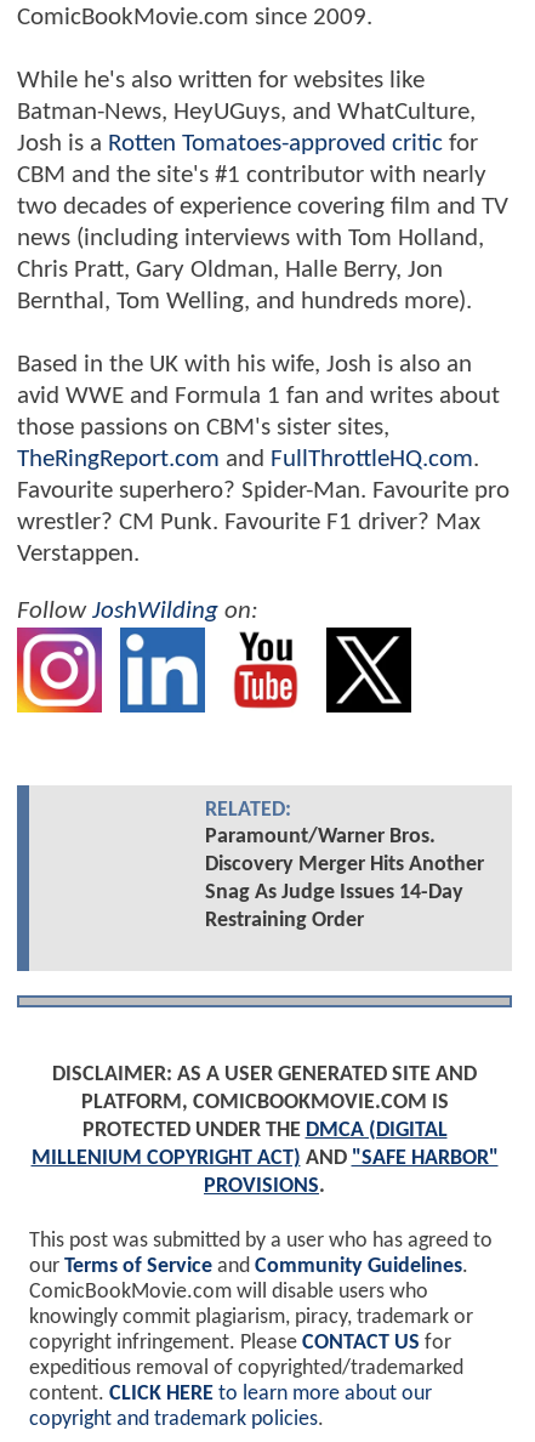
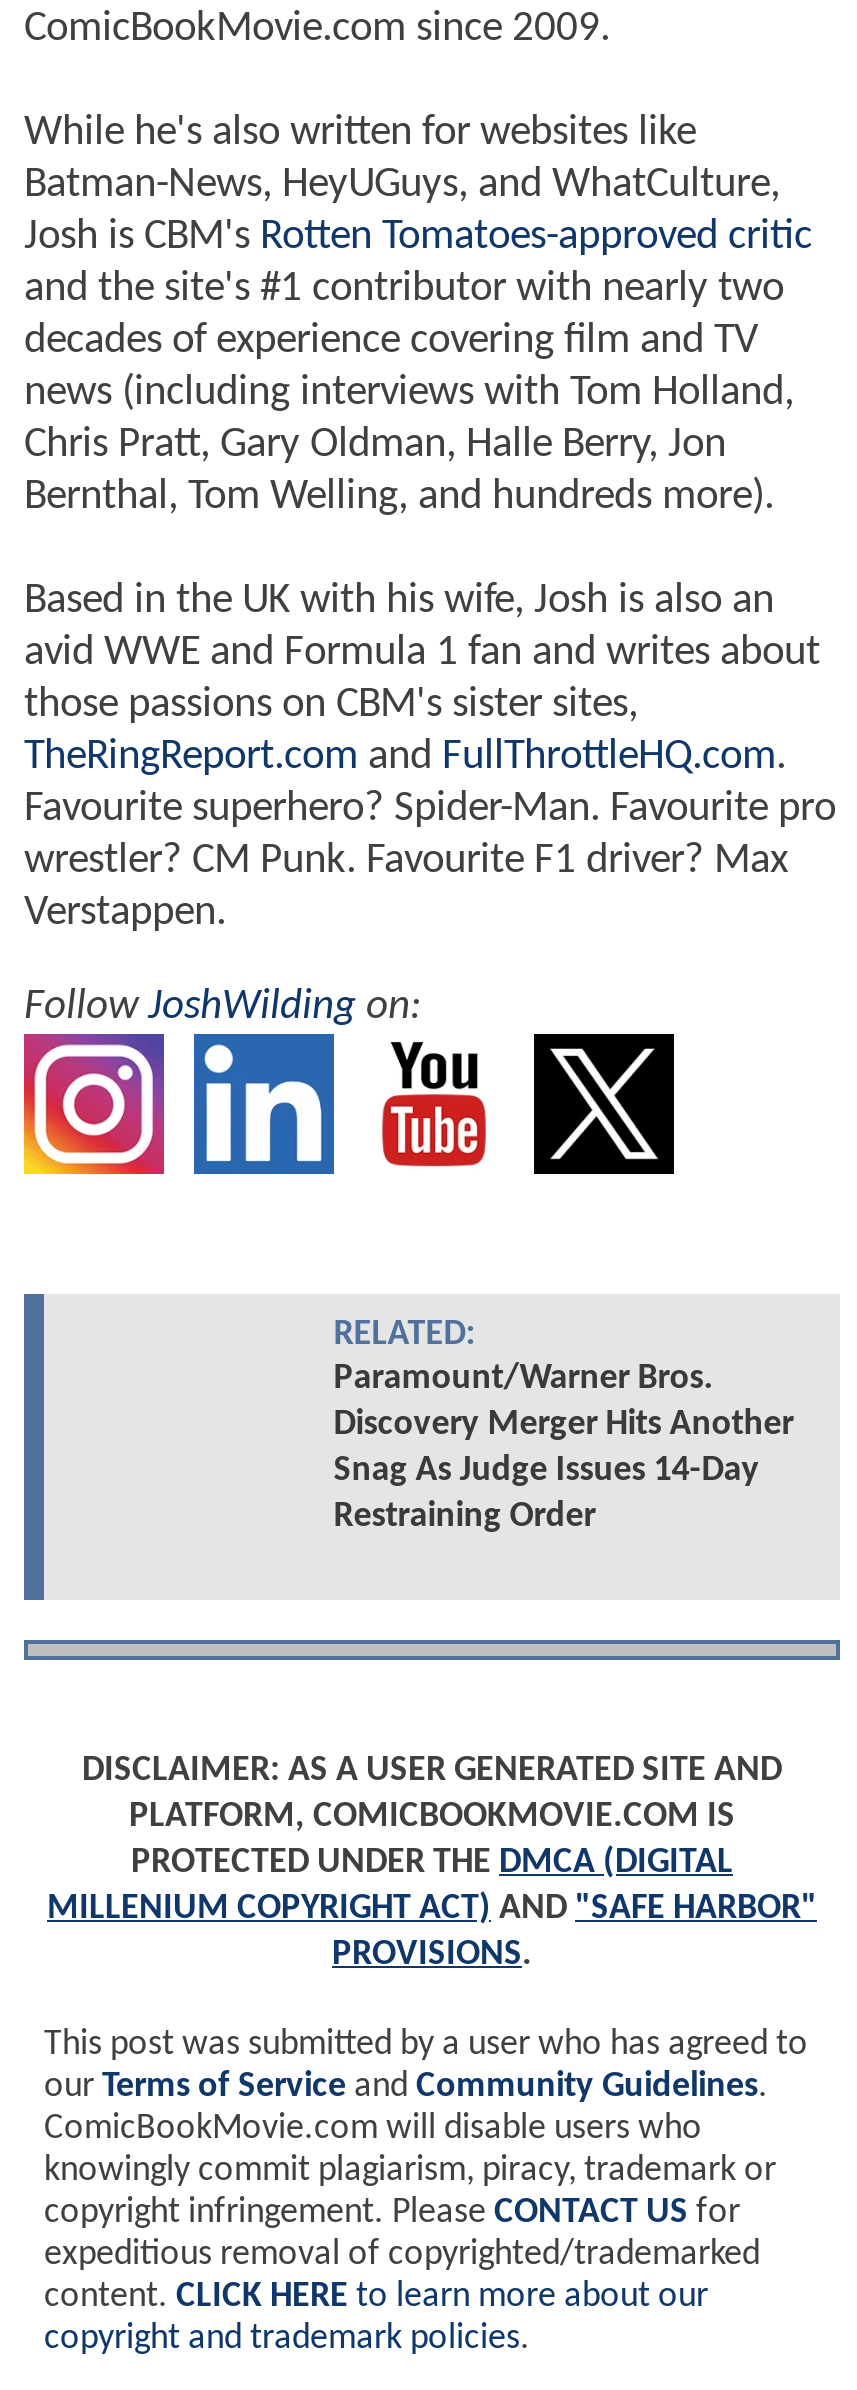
- Josh is a Rotten Tomatoes-approved critic for
- CBM and the site's #1 contributor with nearly
- two decades of experience covering film and TV
+ Josh is CBM's Rotten Tomatoes-approved critic
+ and the site's #1 contributor with nearly two
+ decades of experience covering film and TV
